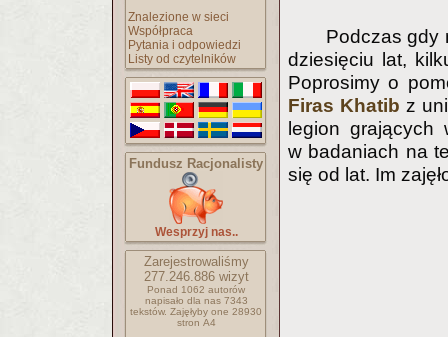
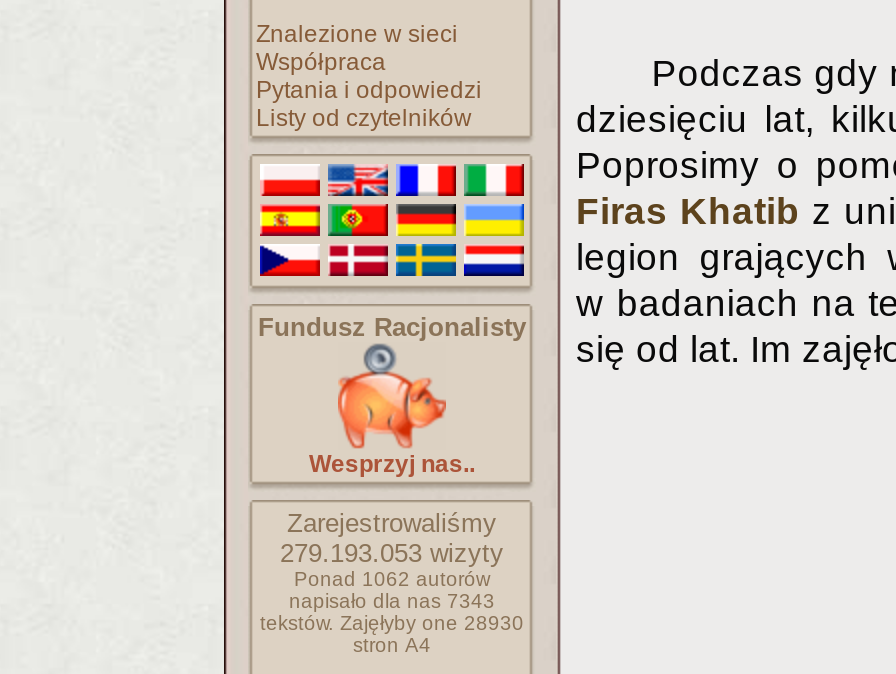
- 277.246.886 wizyt
+ 279.193.053 wizyty
